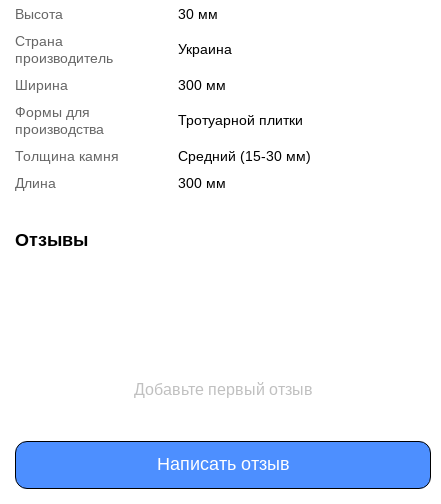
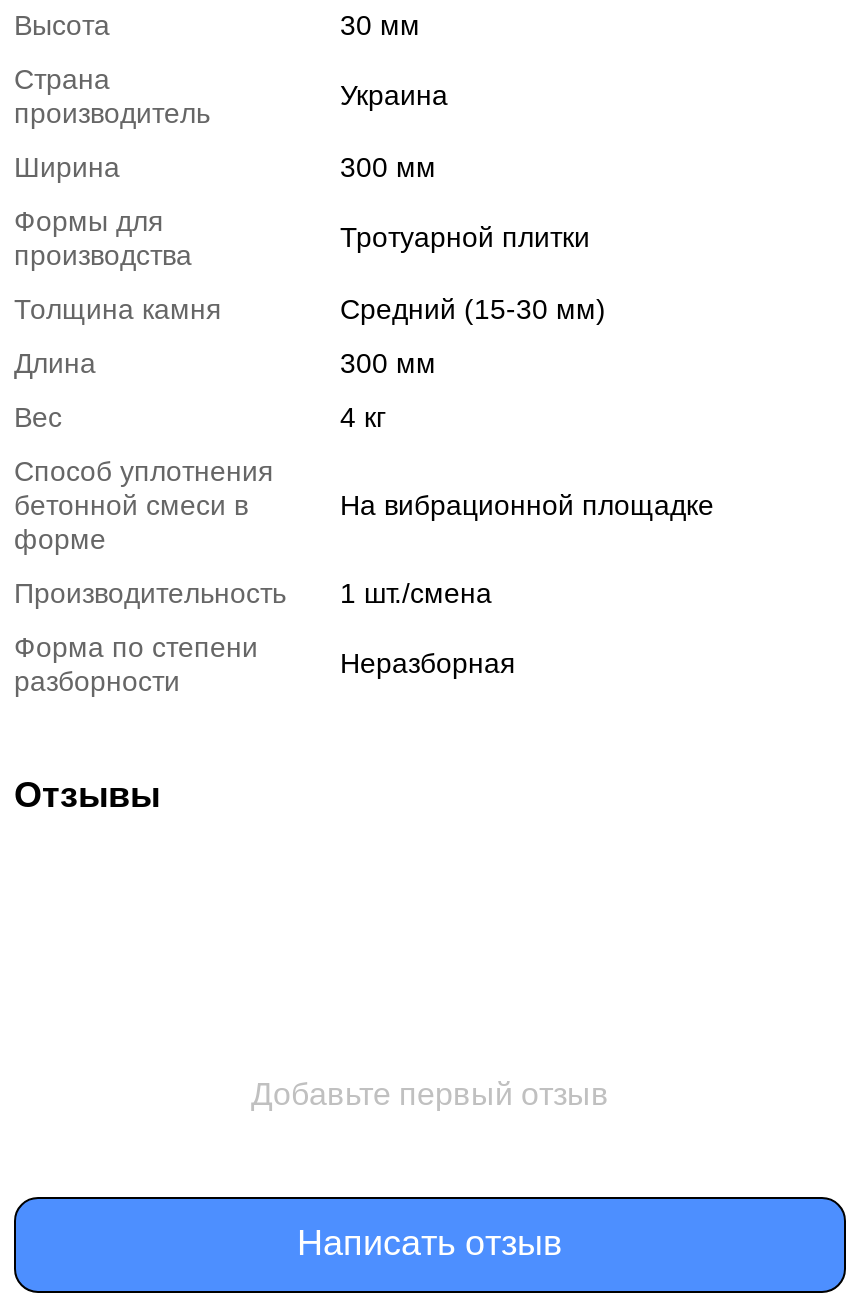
+ Вес
+ 4 кг
+ Способ уплотнения
+ бетонной смеси в
+ форме

+ На вибрационной площадке
+ Производительность
+ 1 шт./смена
+ Форма по степени
+ разборности

+ Неразборная
